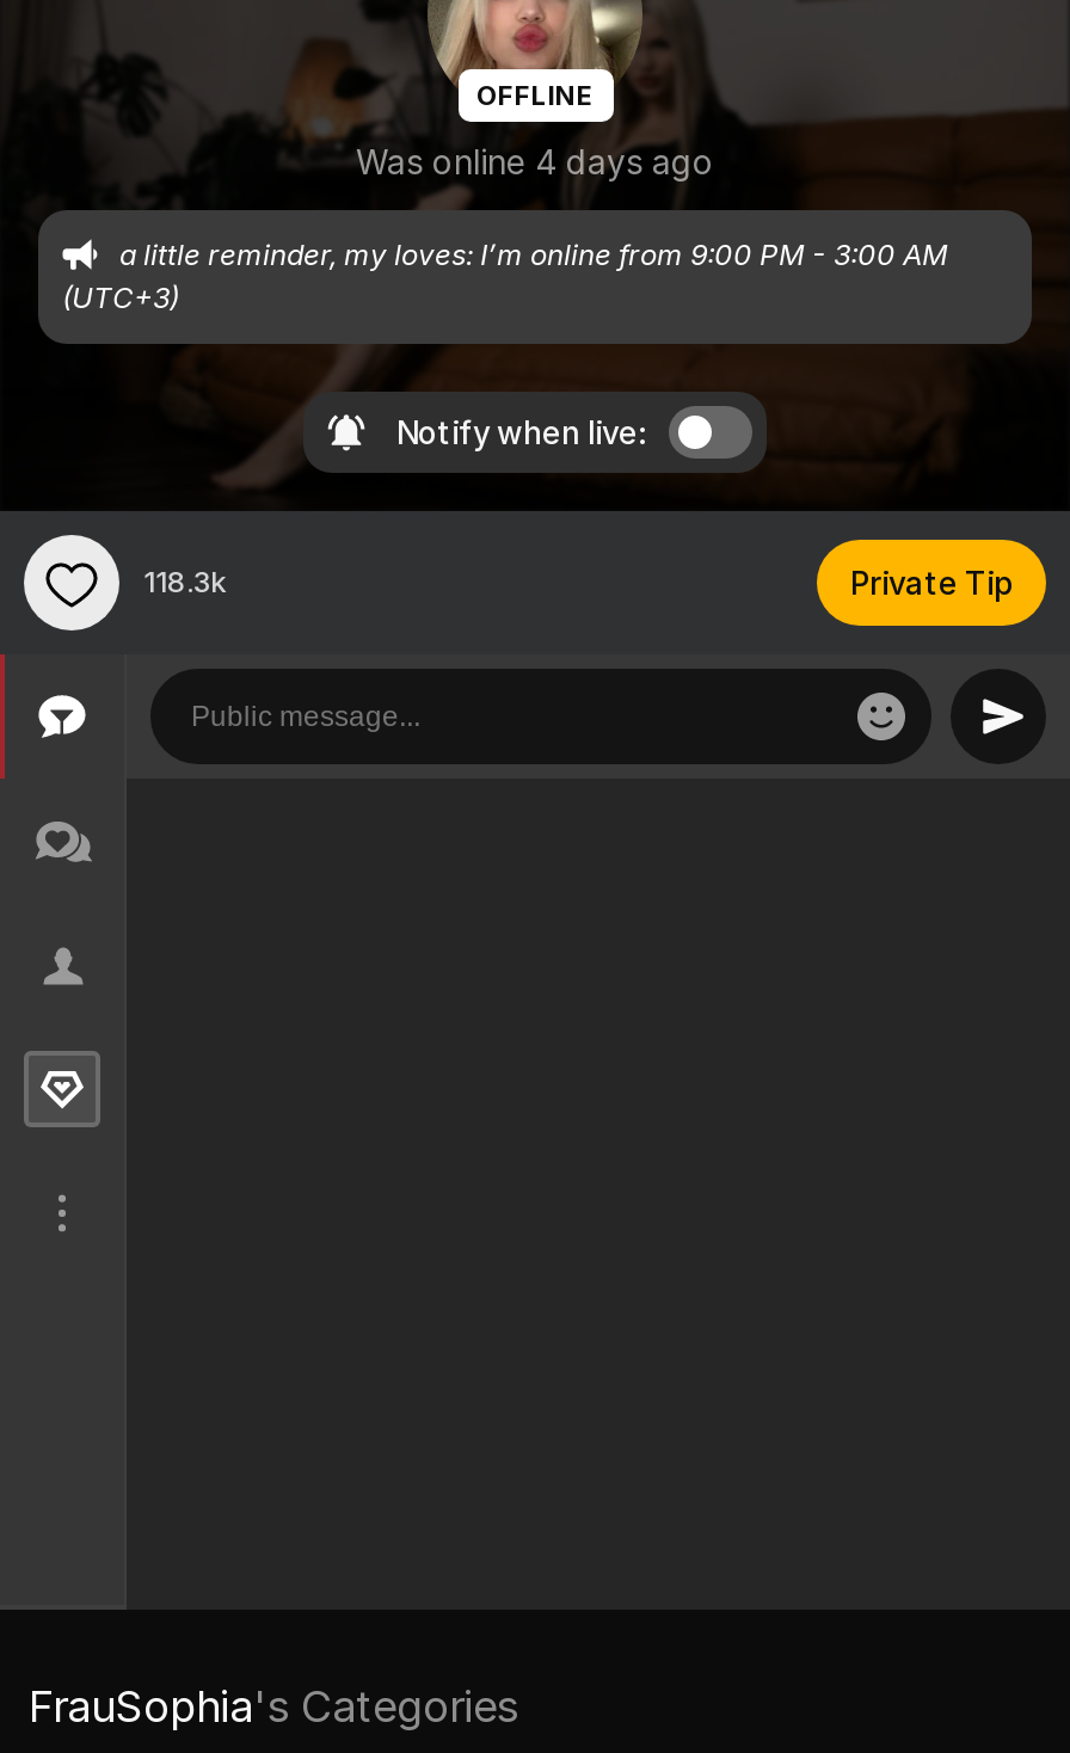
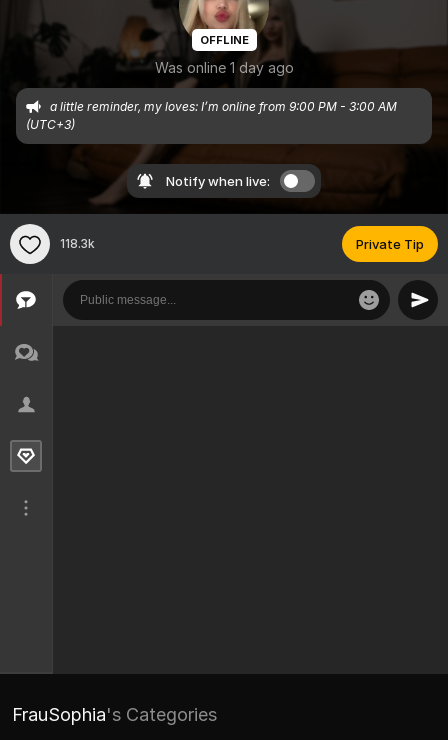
- Was online 4 days ago
+ Was online 1 day ago
